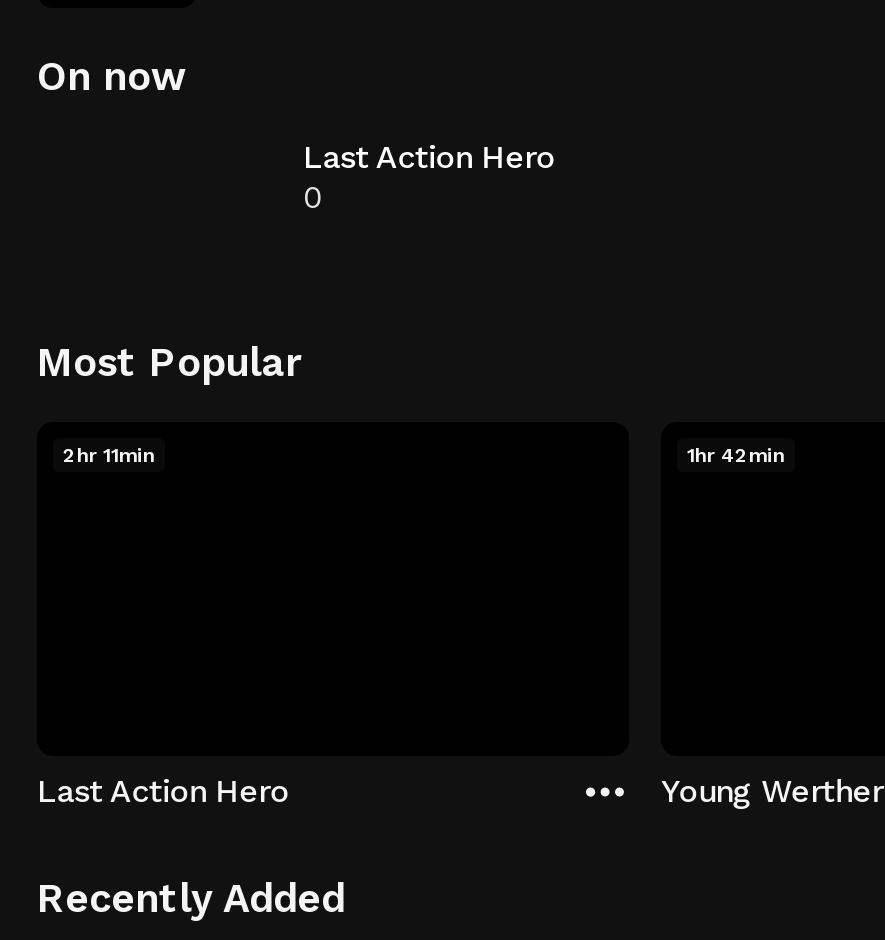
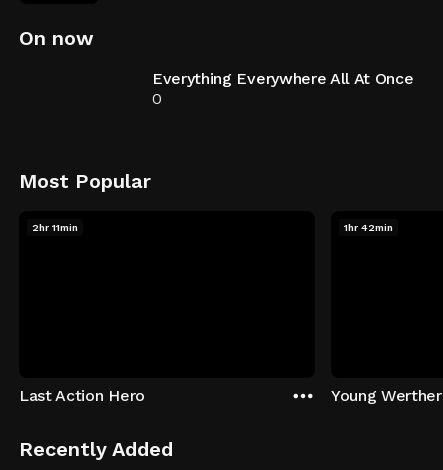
- Last Action Hero
+ Everything Everywhere All At Once
